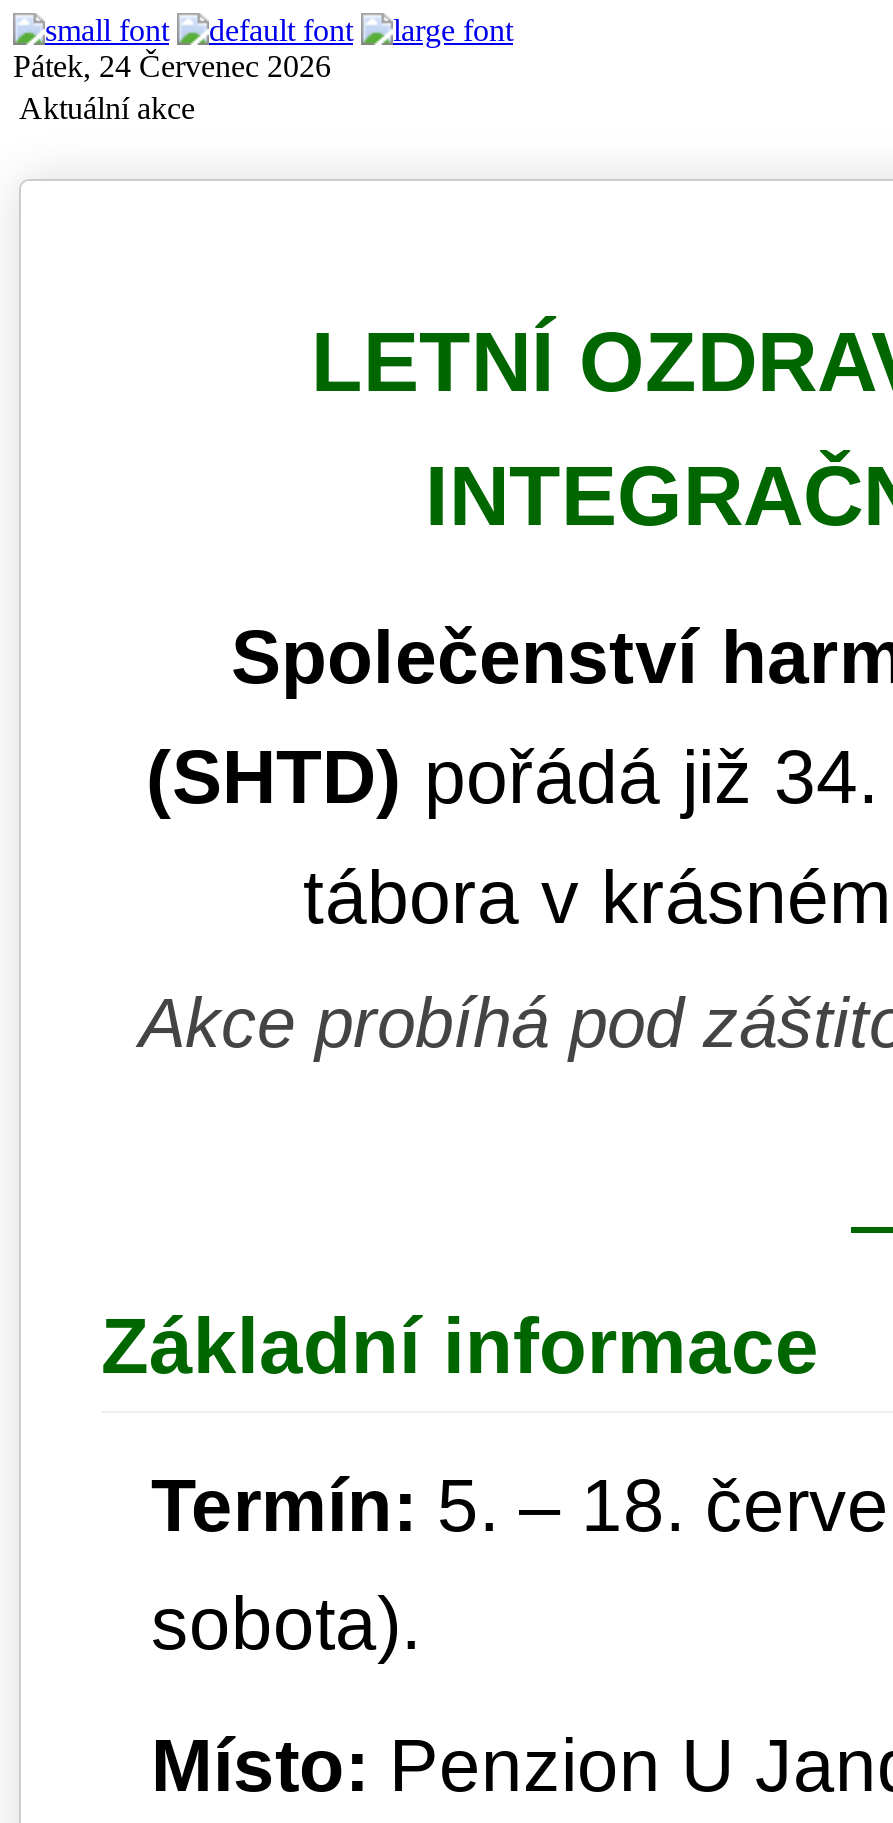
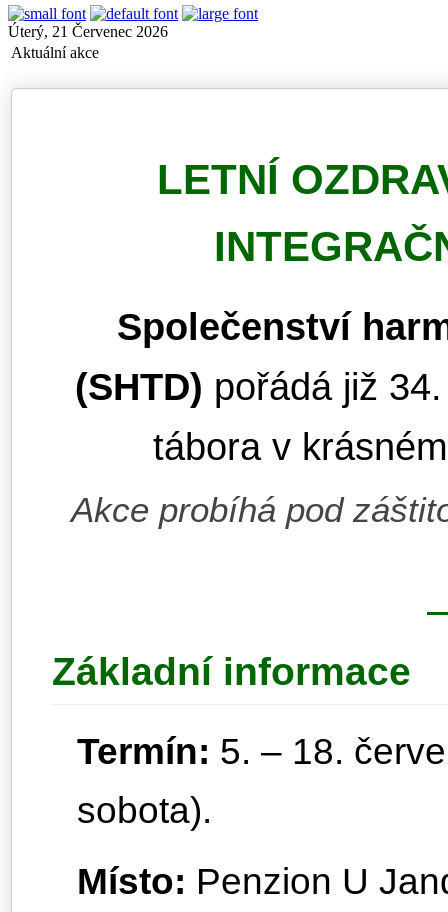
- Pátek, 24 Červenec 2026
+ Úterý, 21 Červenec 2026
